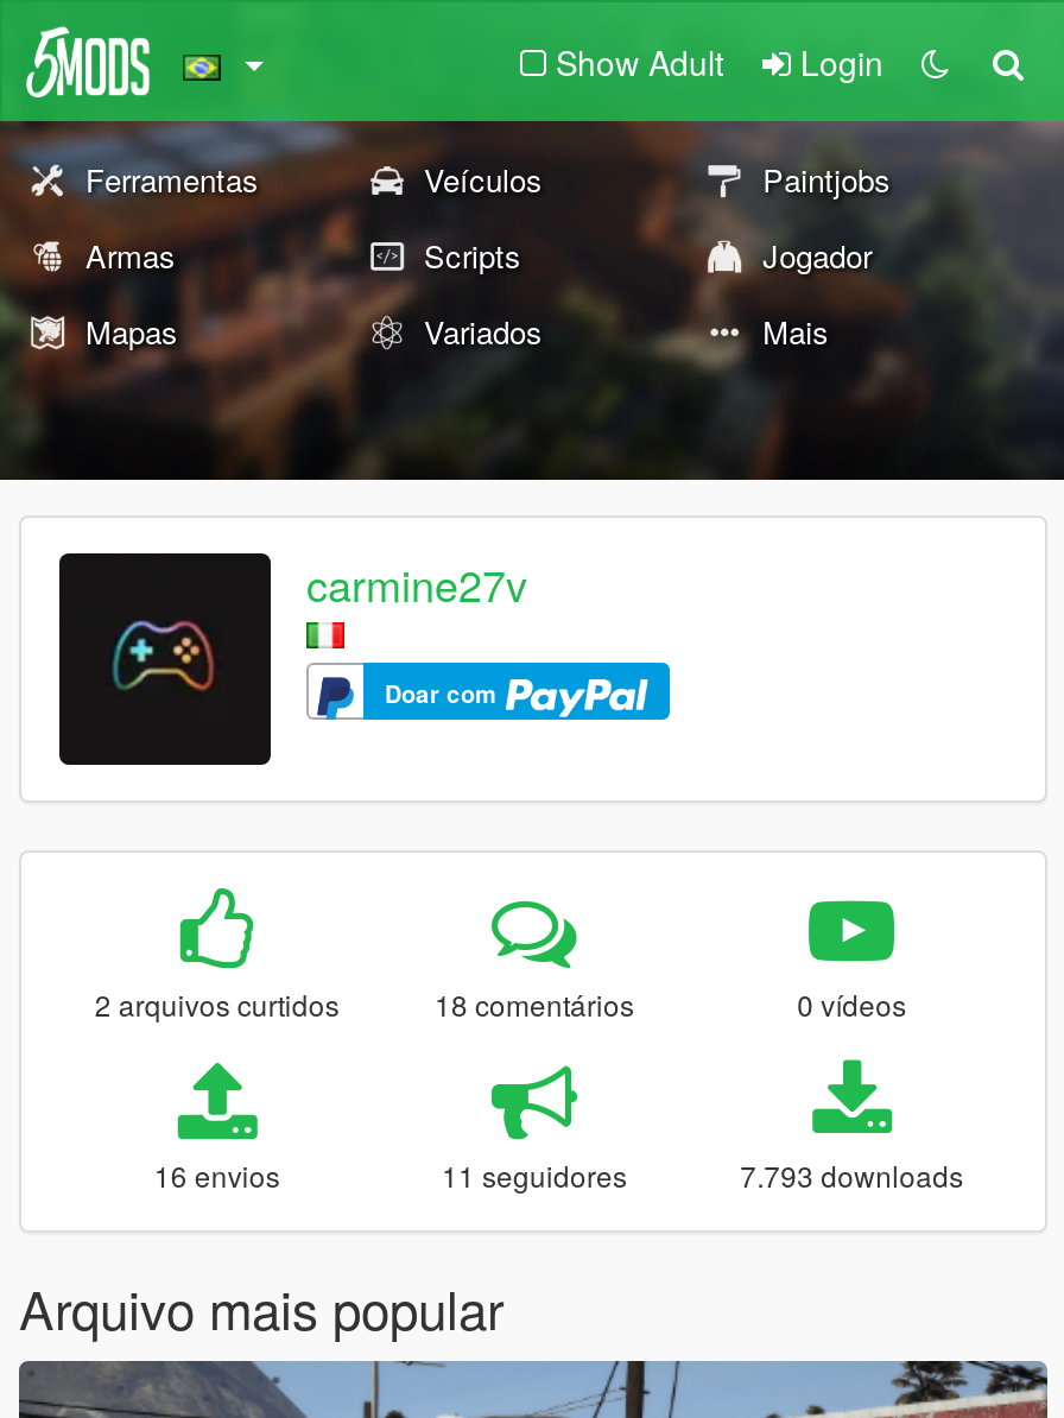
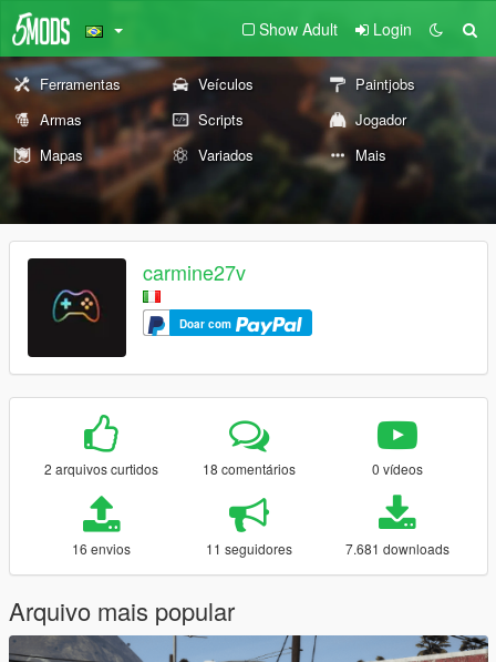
- 7.793 downloads
+ 7.681 downloads
